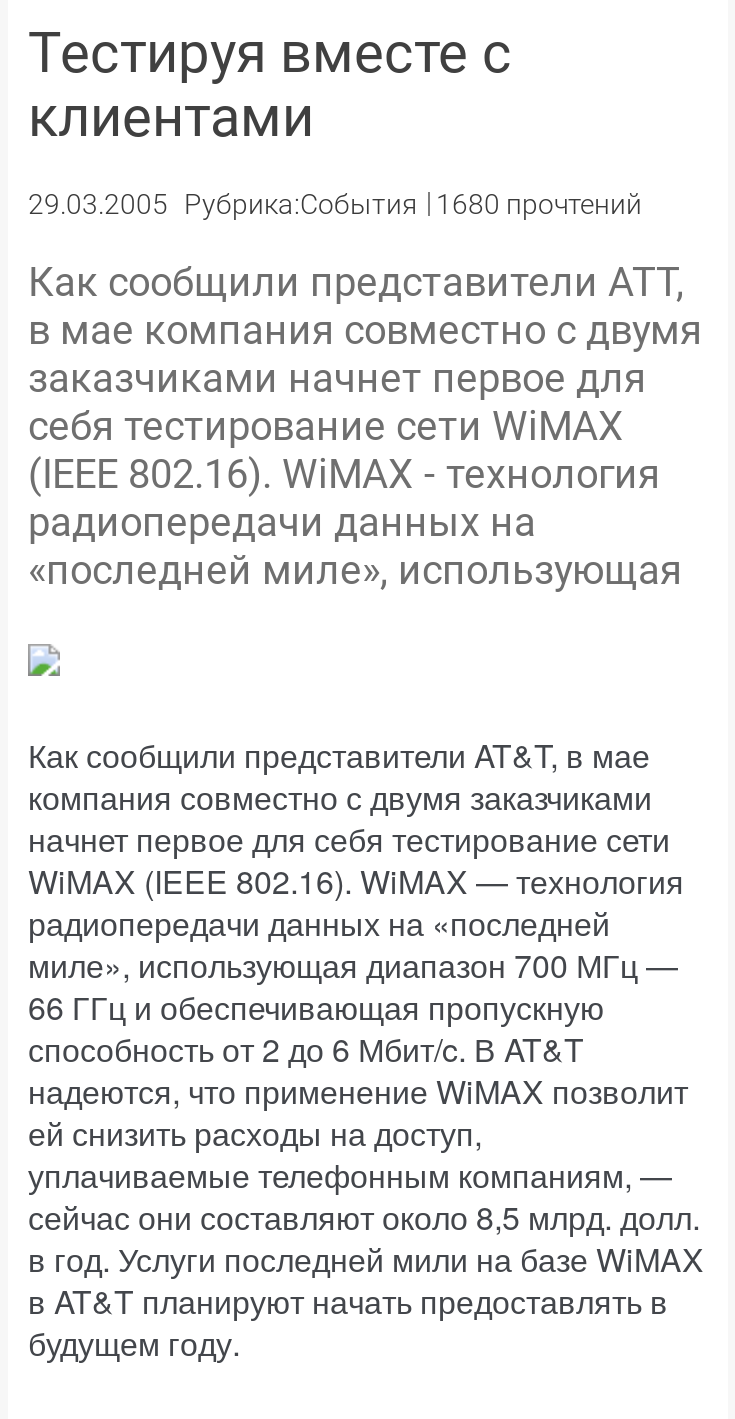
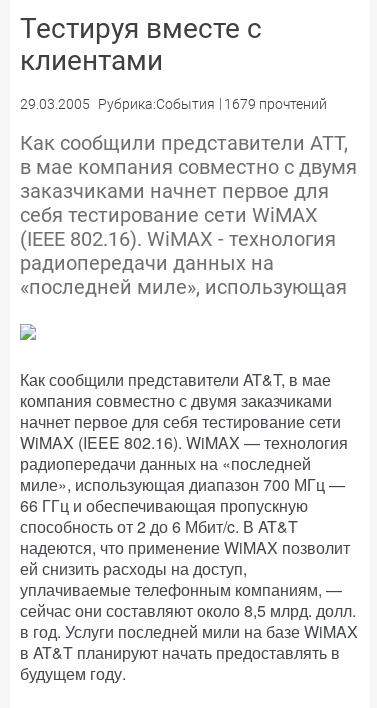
- 29.03.2005 Рубрика:События 1680 прочтений
+ 29.03.2005 Рубрика:События 1679 прочтений
